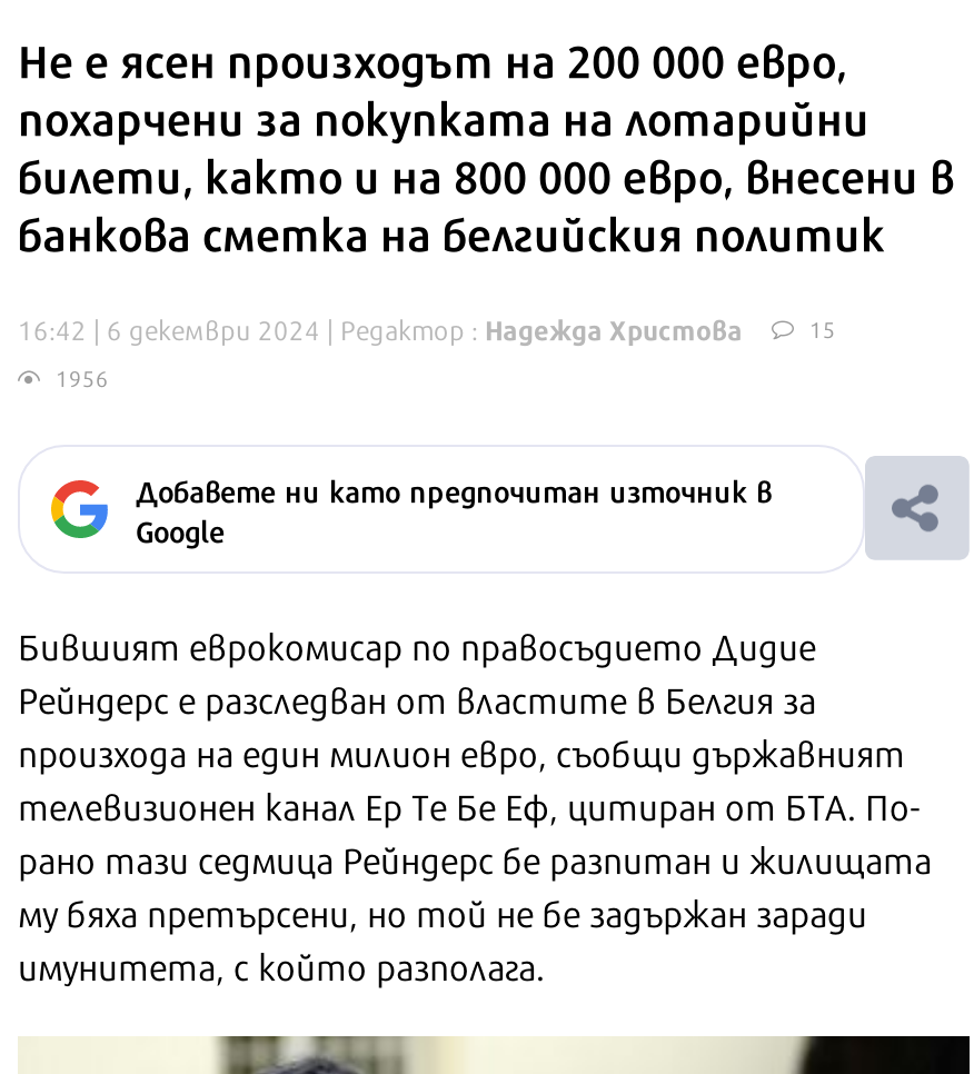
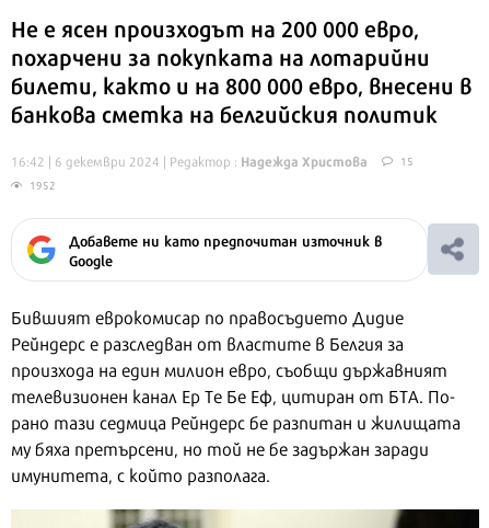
- 1956
+ 1952
